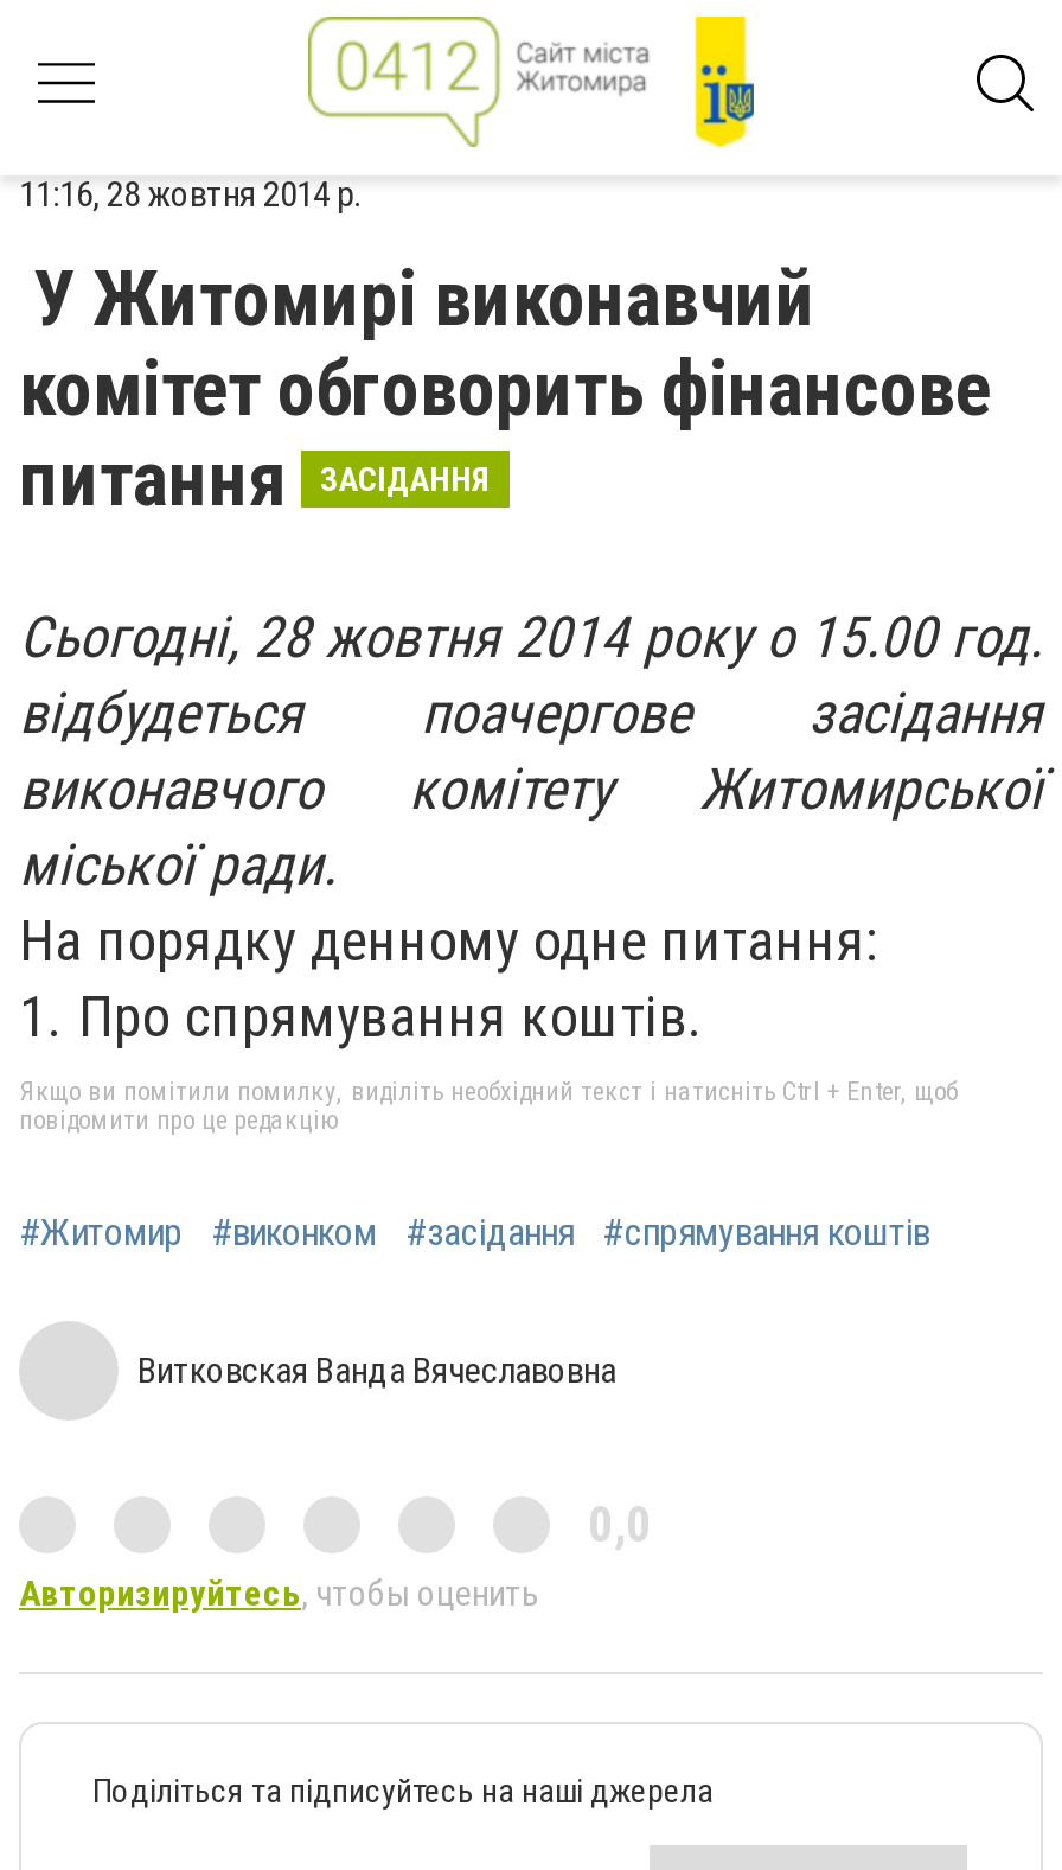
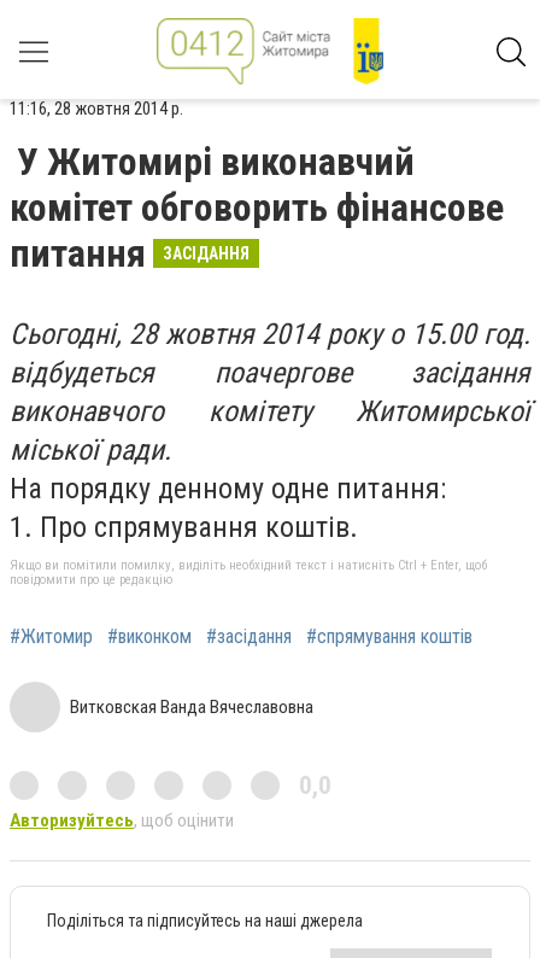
- Авторизируйтесь, чтобы оценить
+ Авторизуйтесь, щоб оцінити
